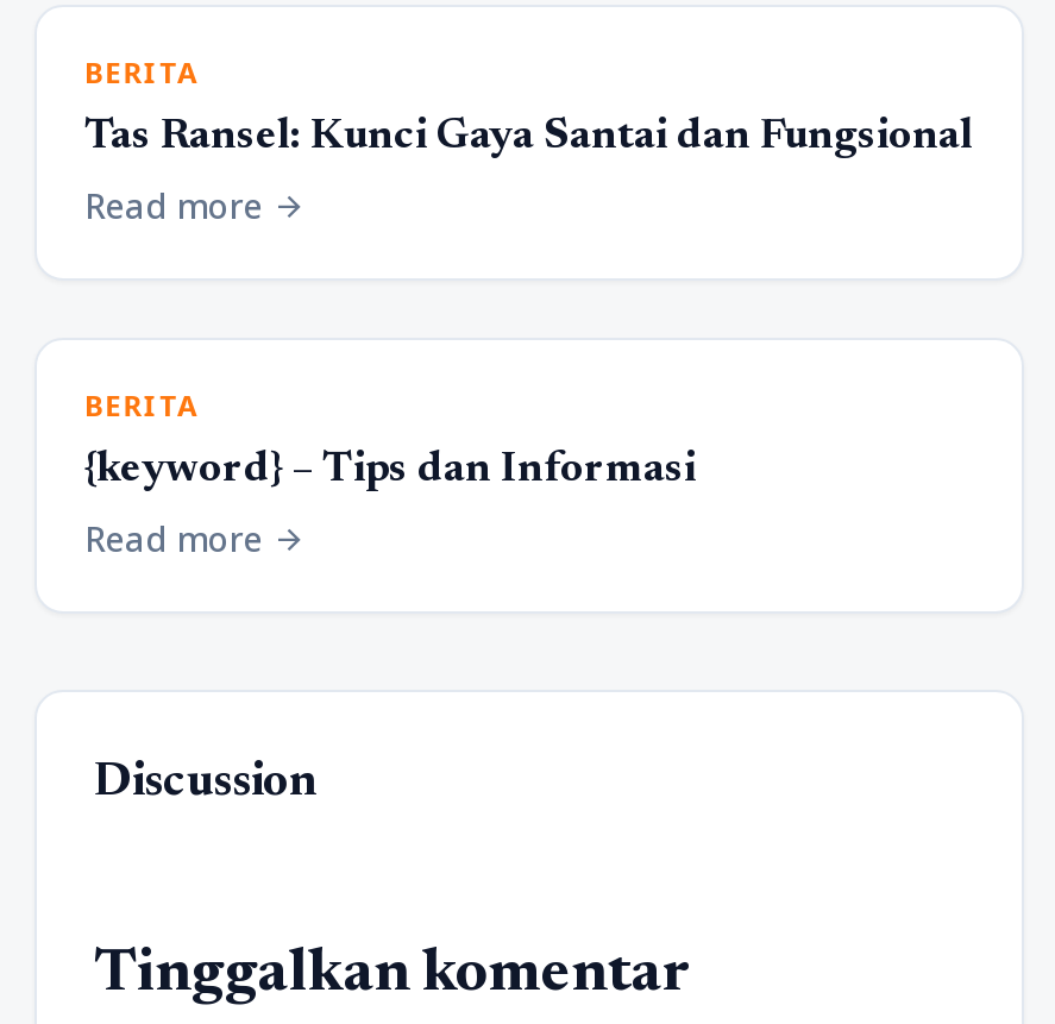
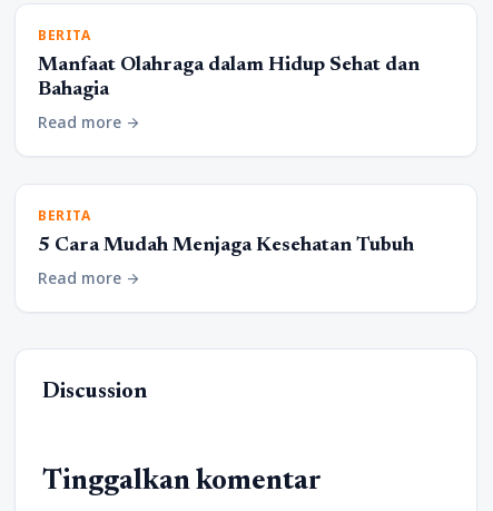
- Tas Ransel: Kunci Gaya Santai dan Fungsional
+ Manfaat Olahraga dalam Hidup Sehat dan
+ Bahagia

- {keyword} – Tips dan Informasi
+ 5 Cara Mudah Menjaga Kesehatan Tubuh
